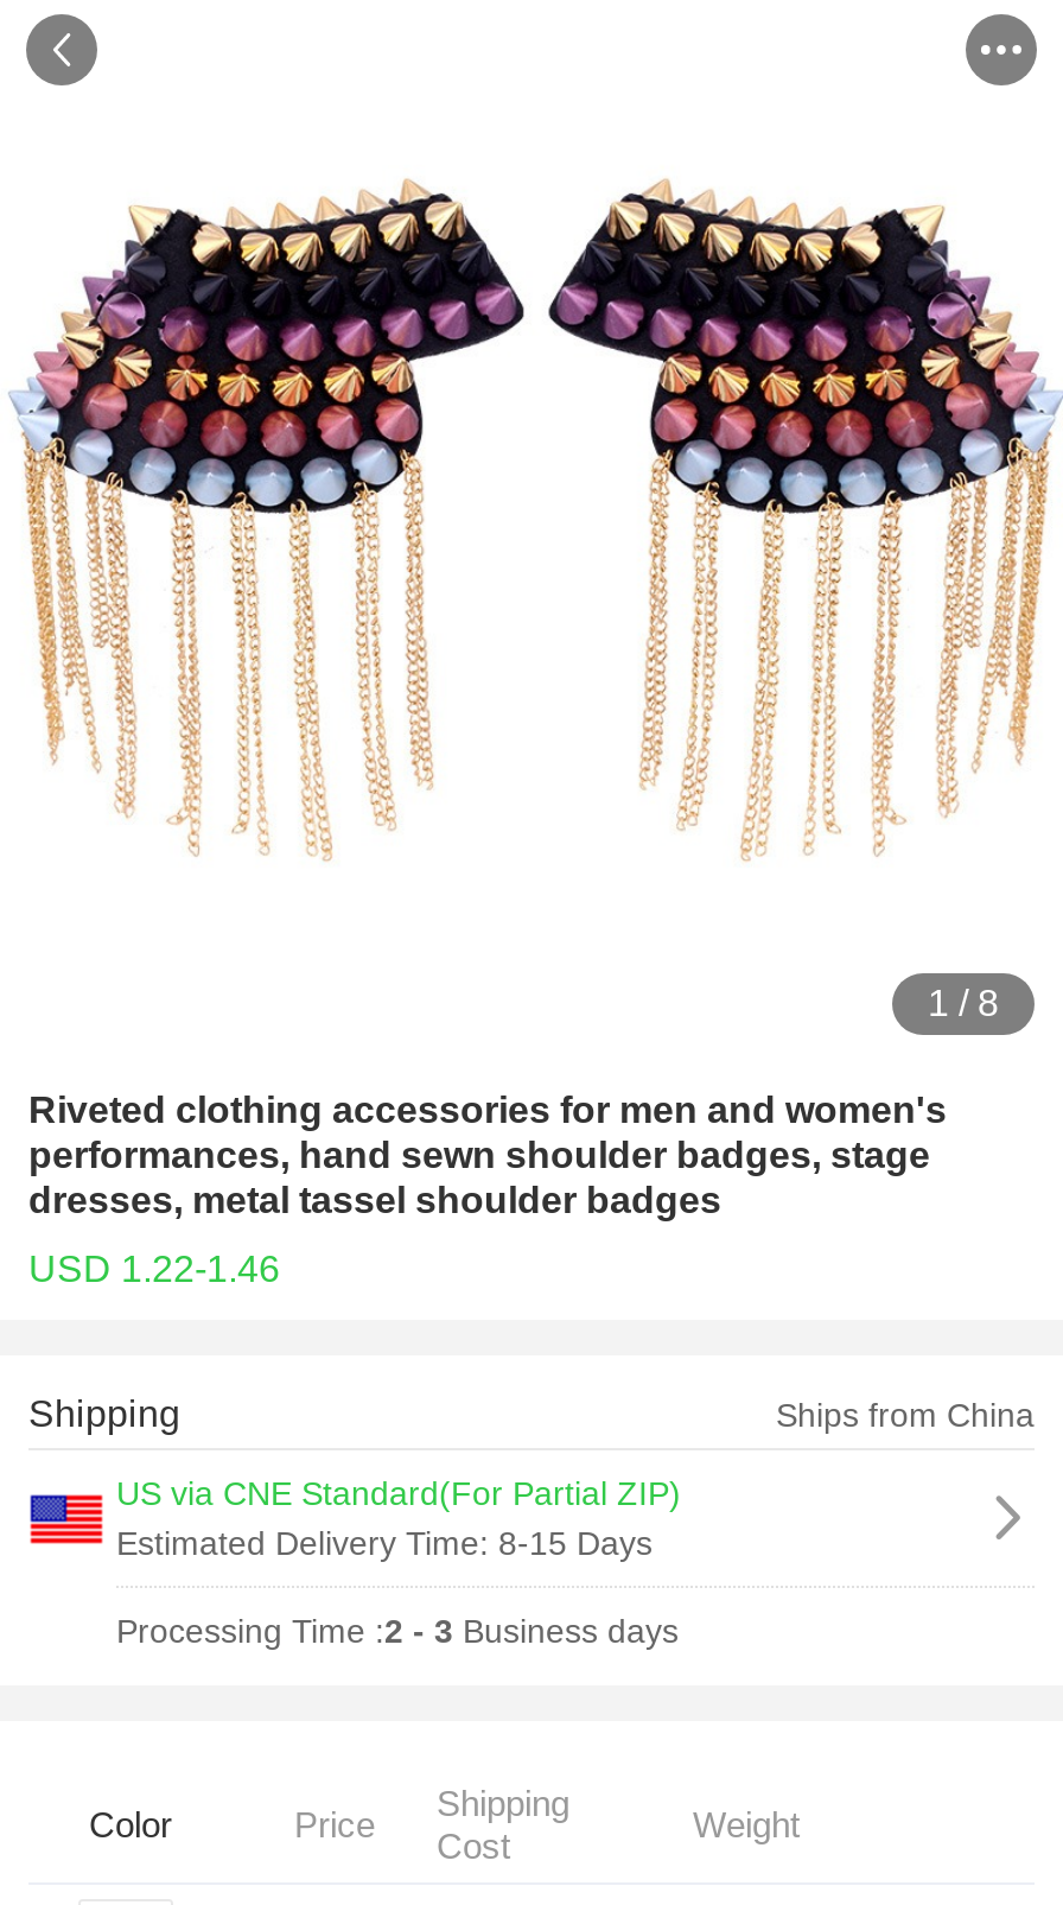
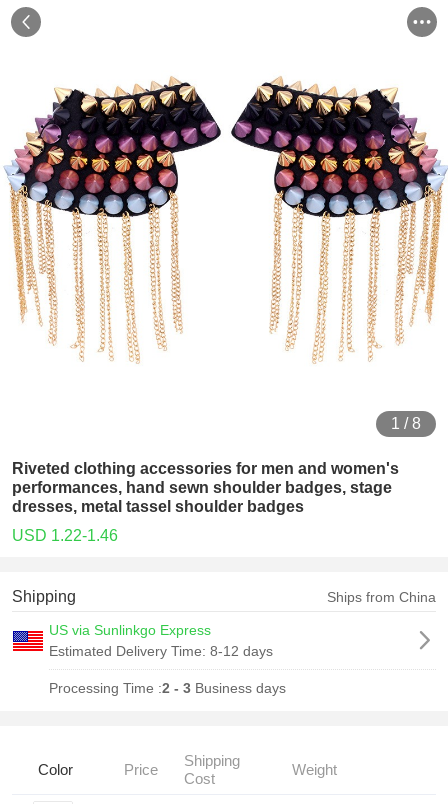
- US via CNE Standard(For Partial ZIP)
- Estimated Delivery Time: 8-15 Days
+ US via Sunlinkgo Express
+ Estimated Delivery Time: 8-12 days
